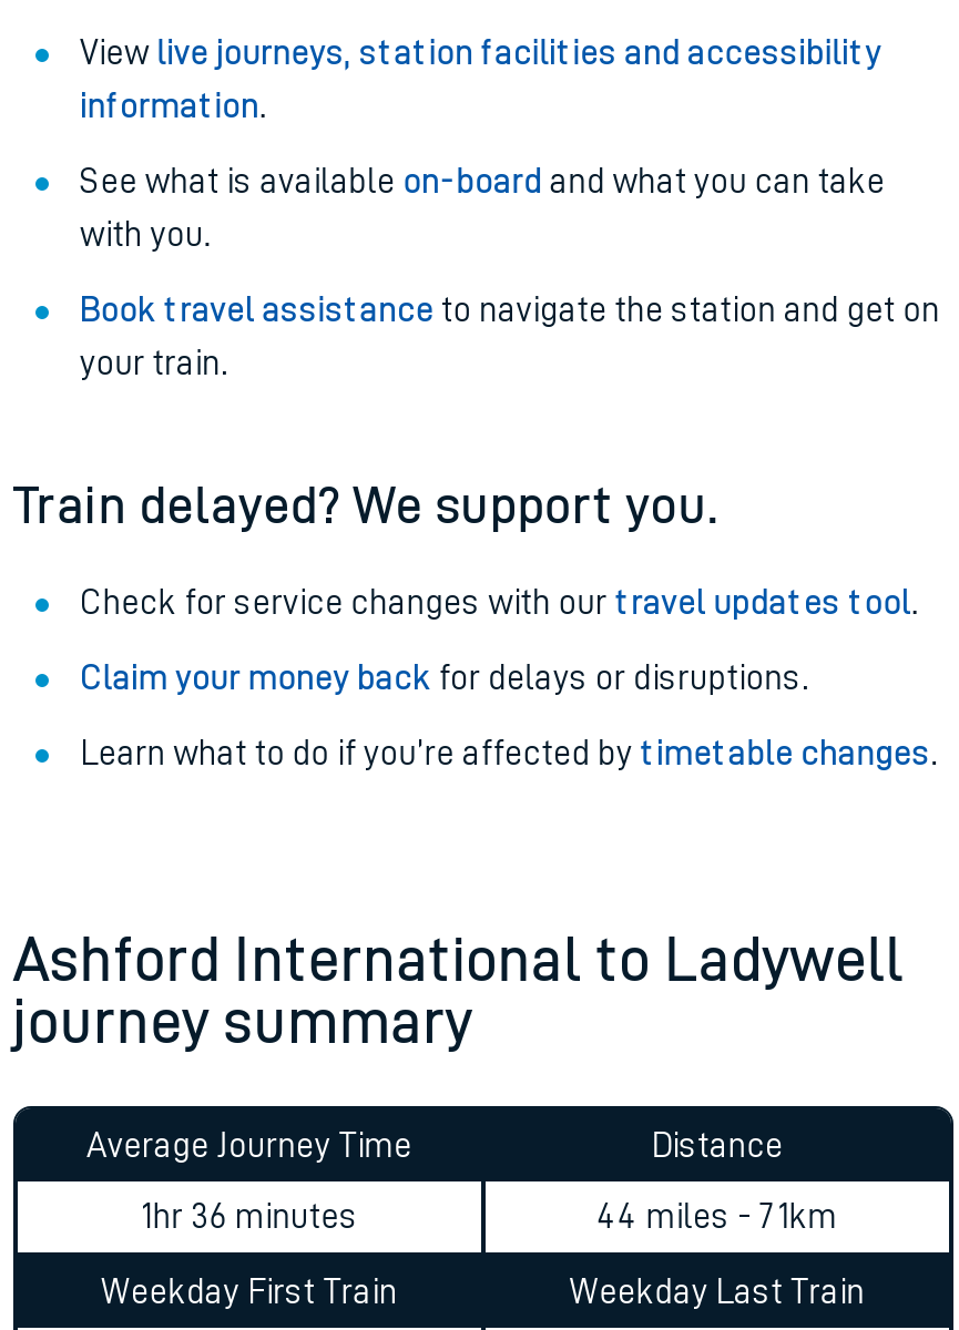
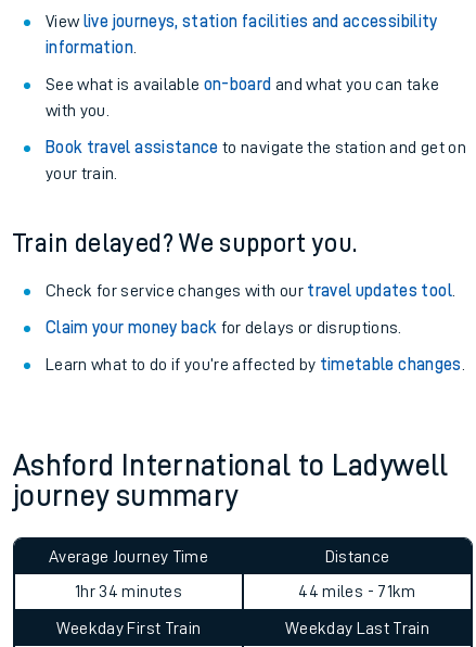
- 1hr 36 minutes
+ 1hr 34 minutes
